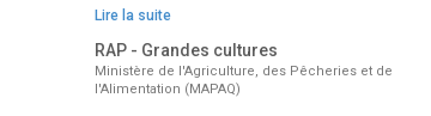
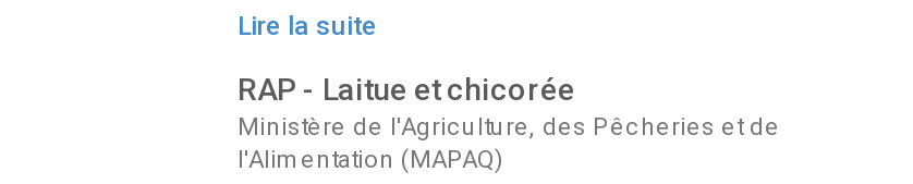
- RAP - Grandes cultures
+ RAP - Laitue et chicorée
